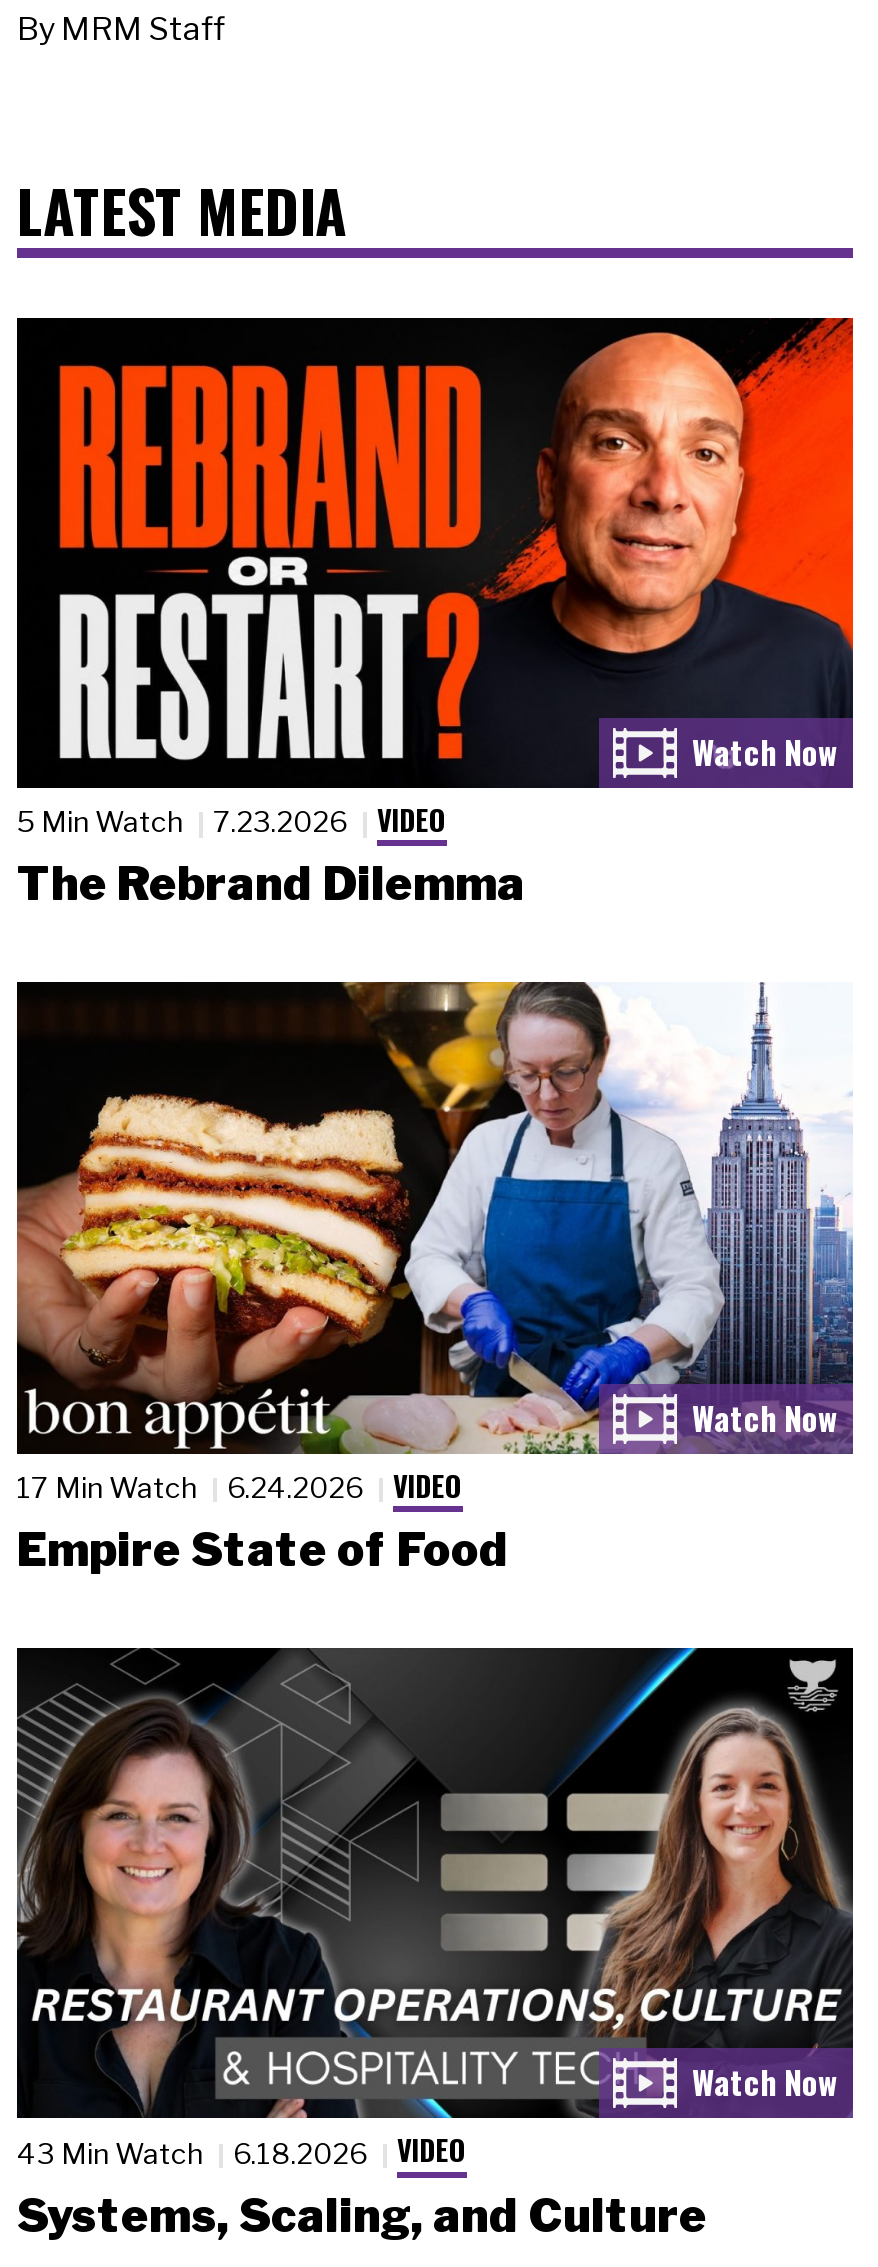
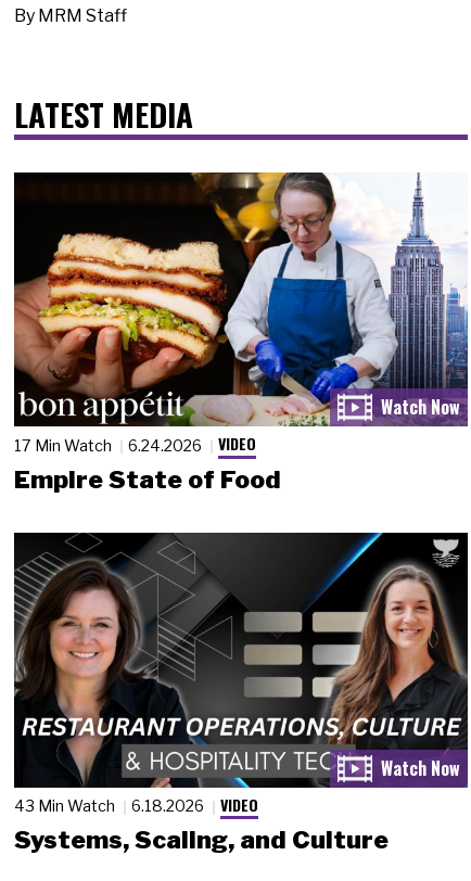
- [image]
- 5 Min Watch
- 7.23.2026
- VIDEO
- The Rebrand Dilemma
